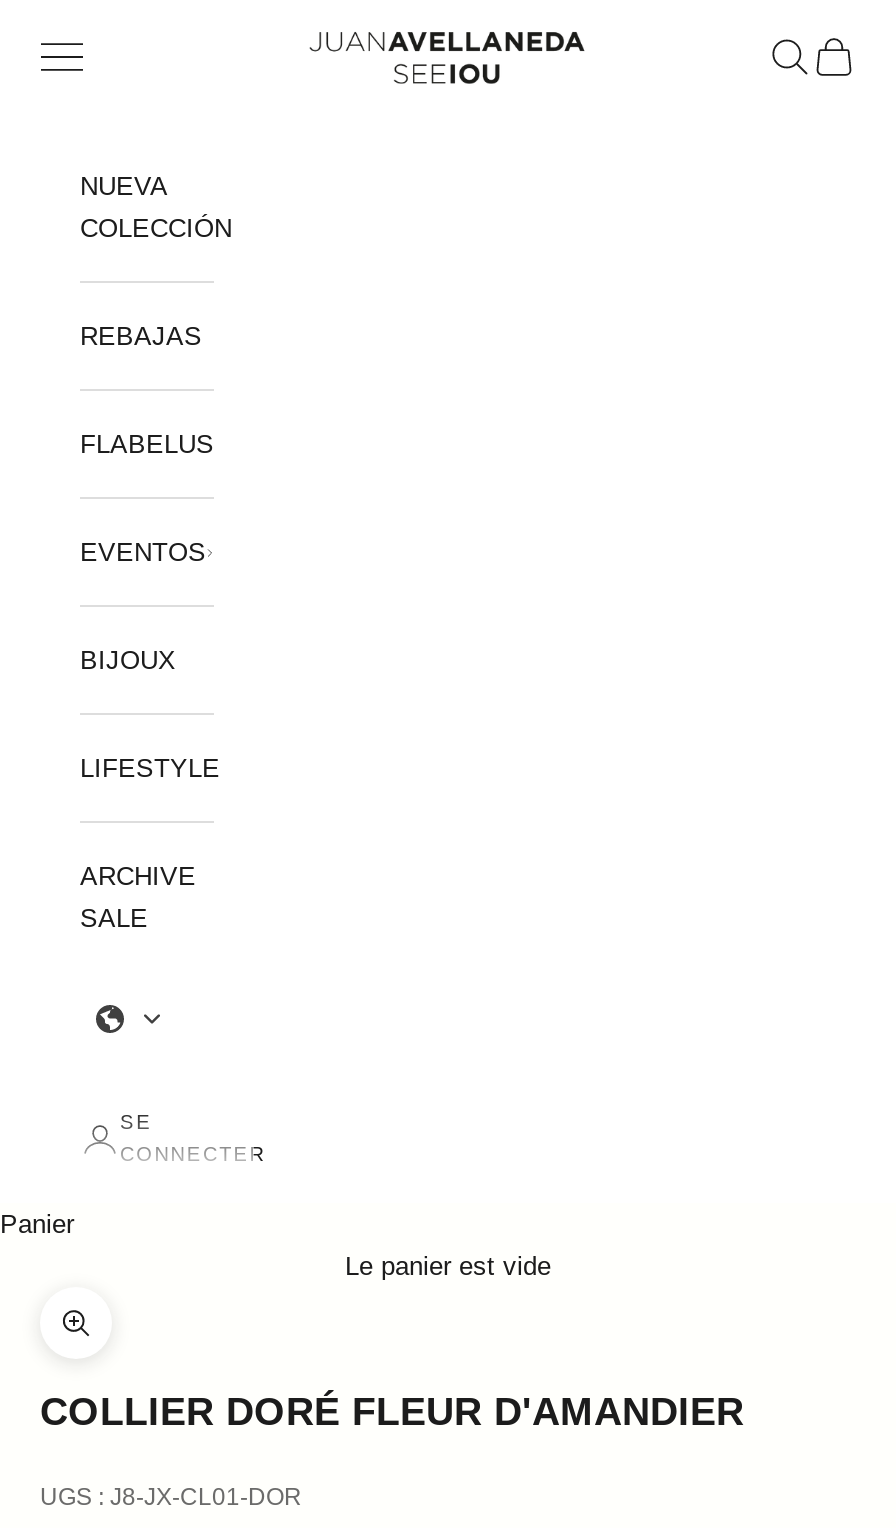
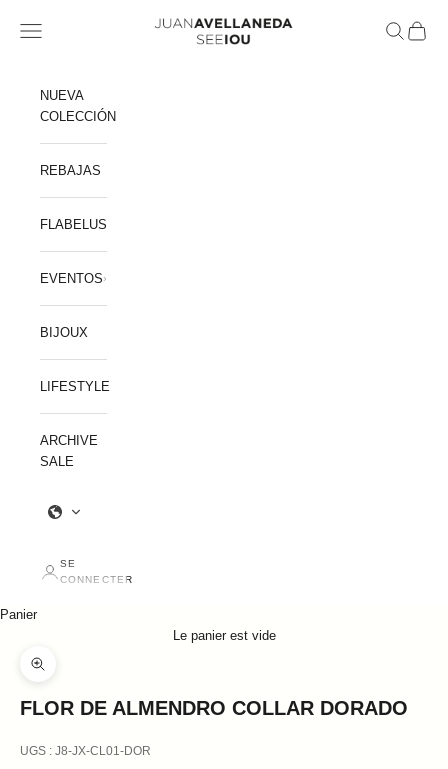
- COLLIER DORÉ FLEUR D'AMANDIER
+ FLOR DE ALMENDRO COLLAR DORADO
